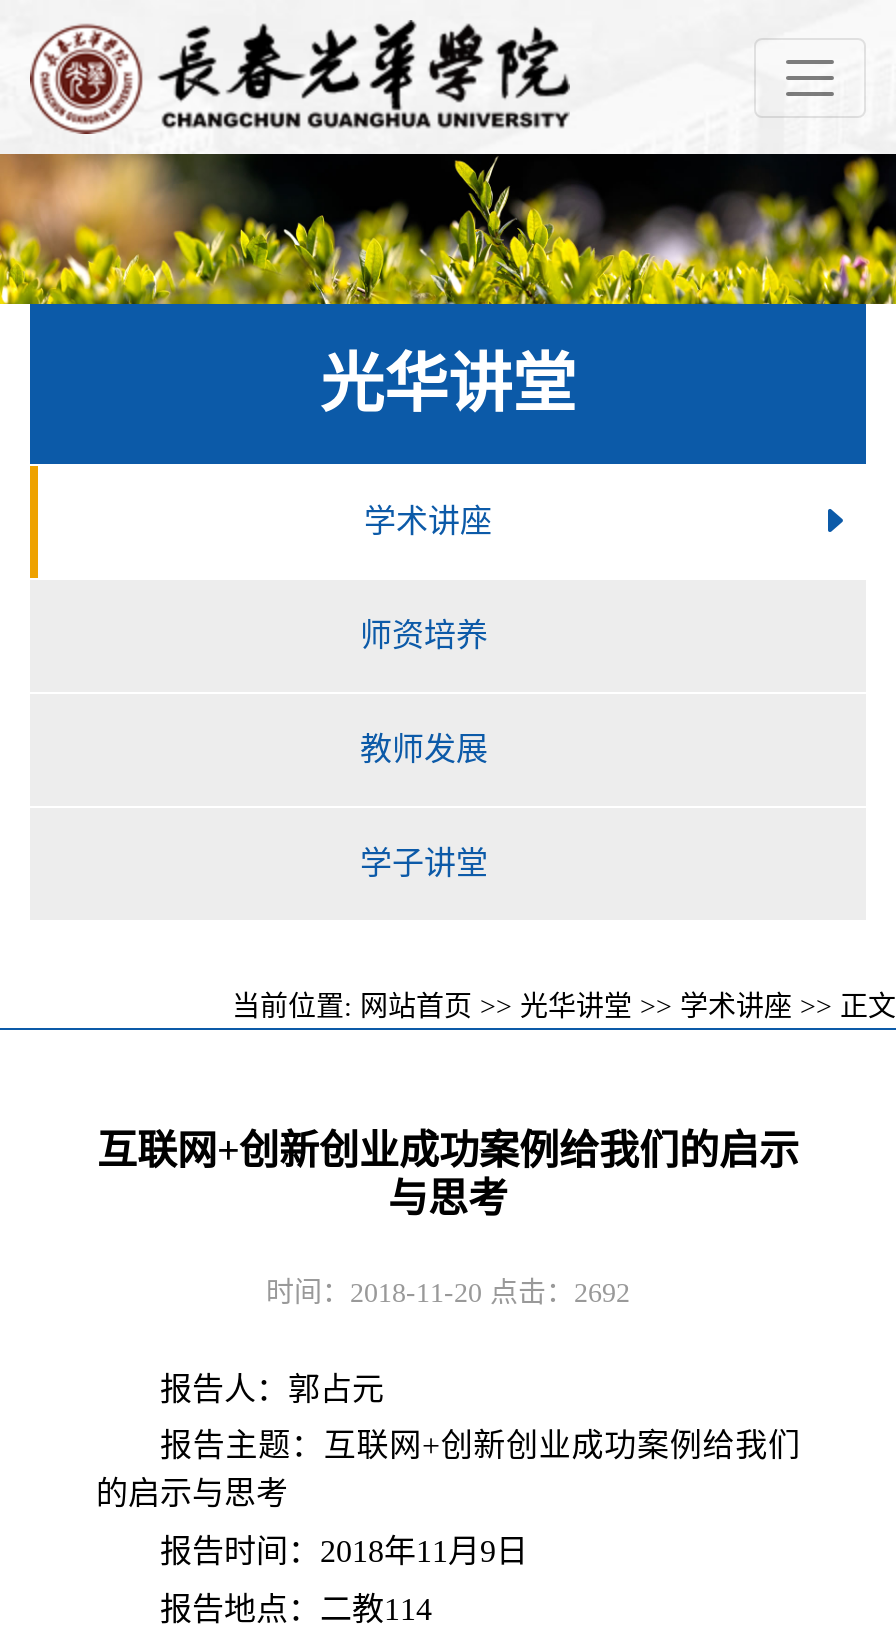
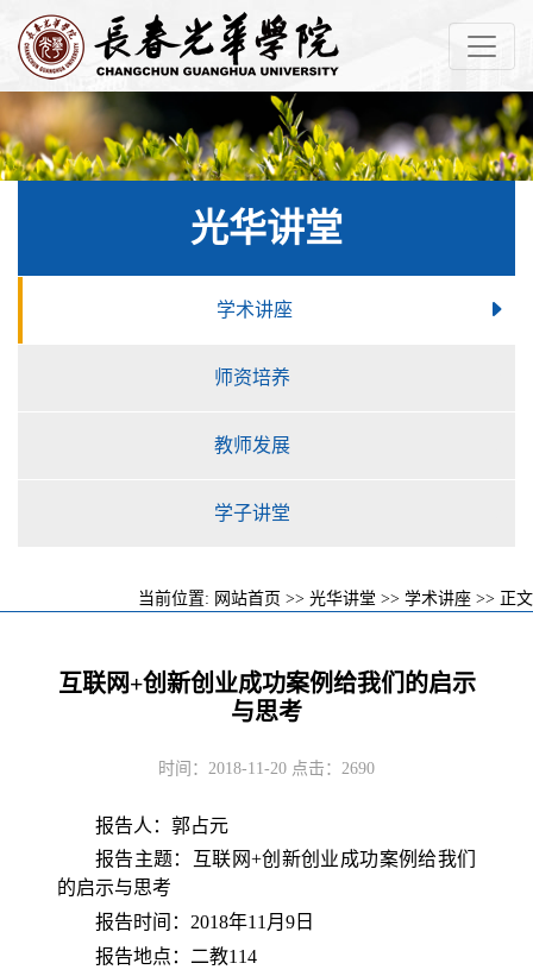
- 时间：2018-11-20 点击：2692
+ 时间：2018-11-20 点击：2690
